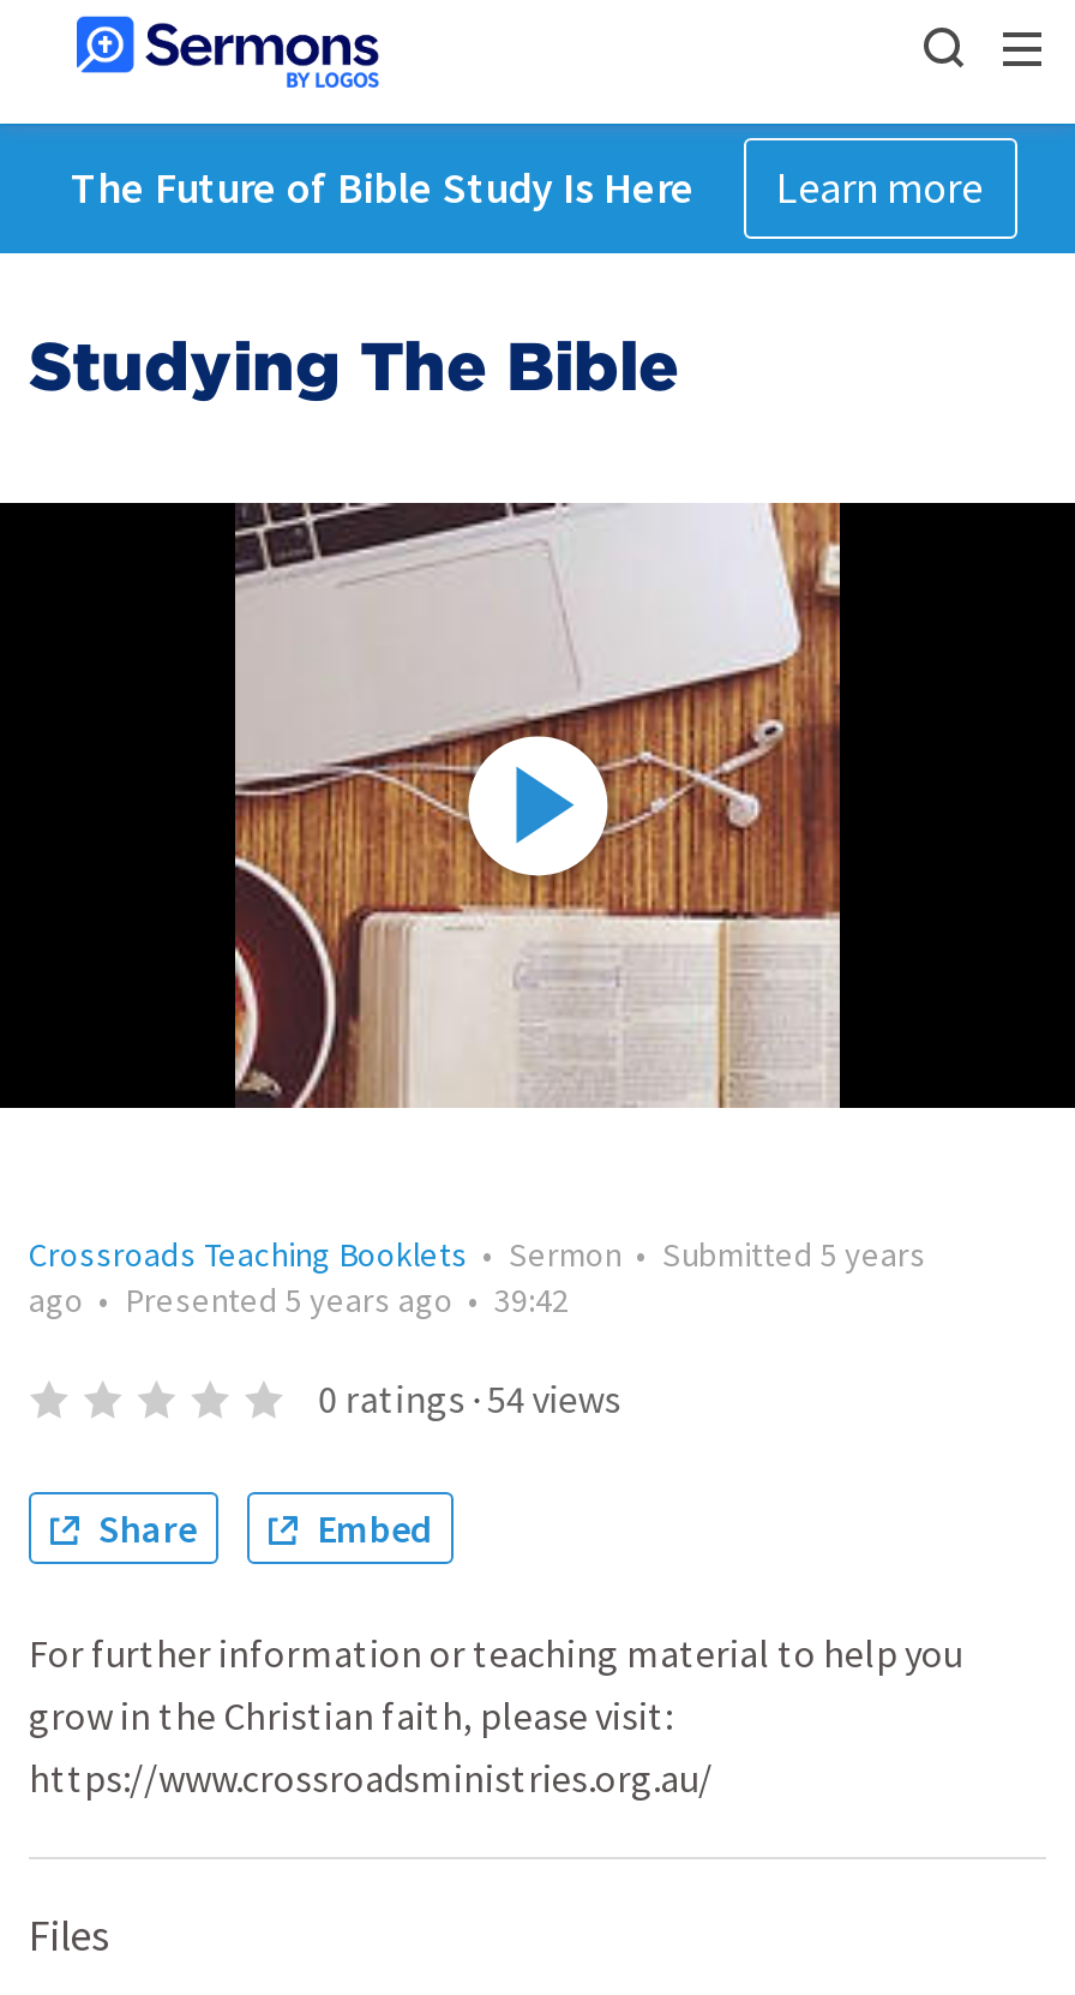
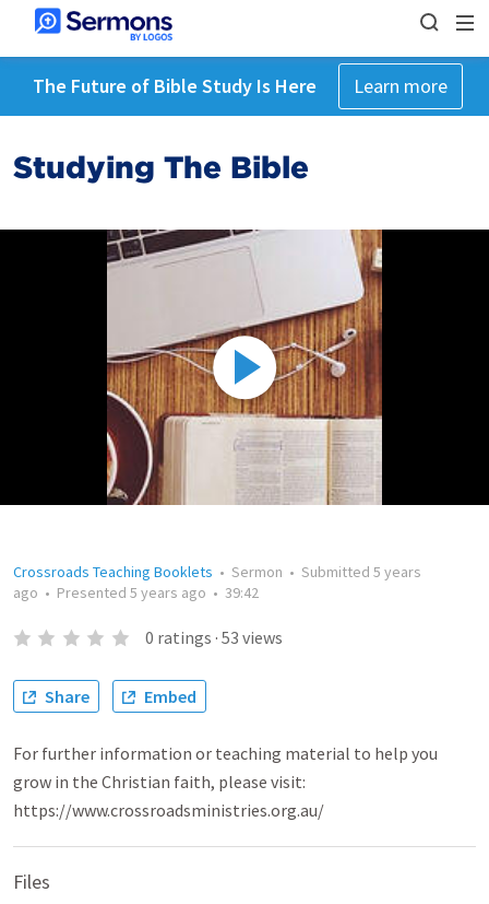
- 0 ratings · 54 views
+ 0 ratings · 53 views
